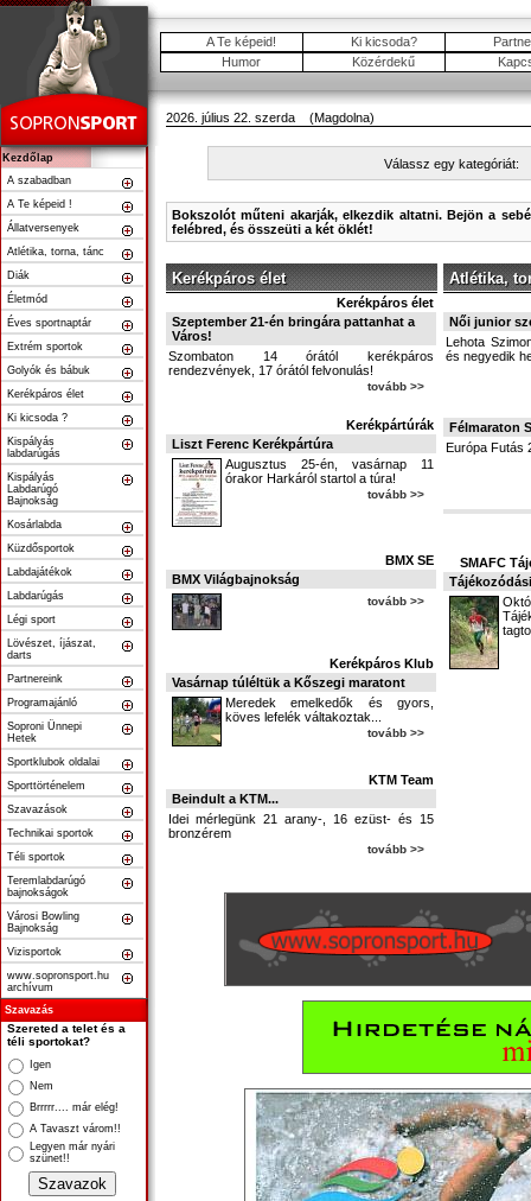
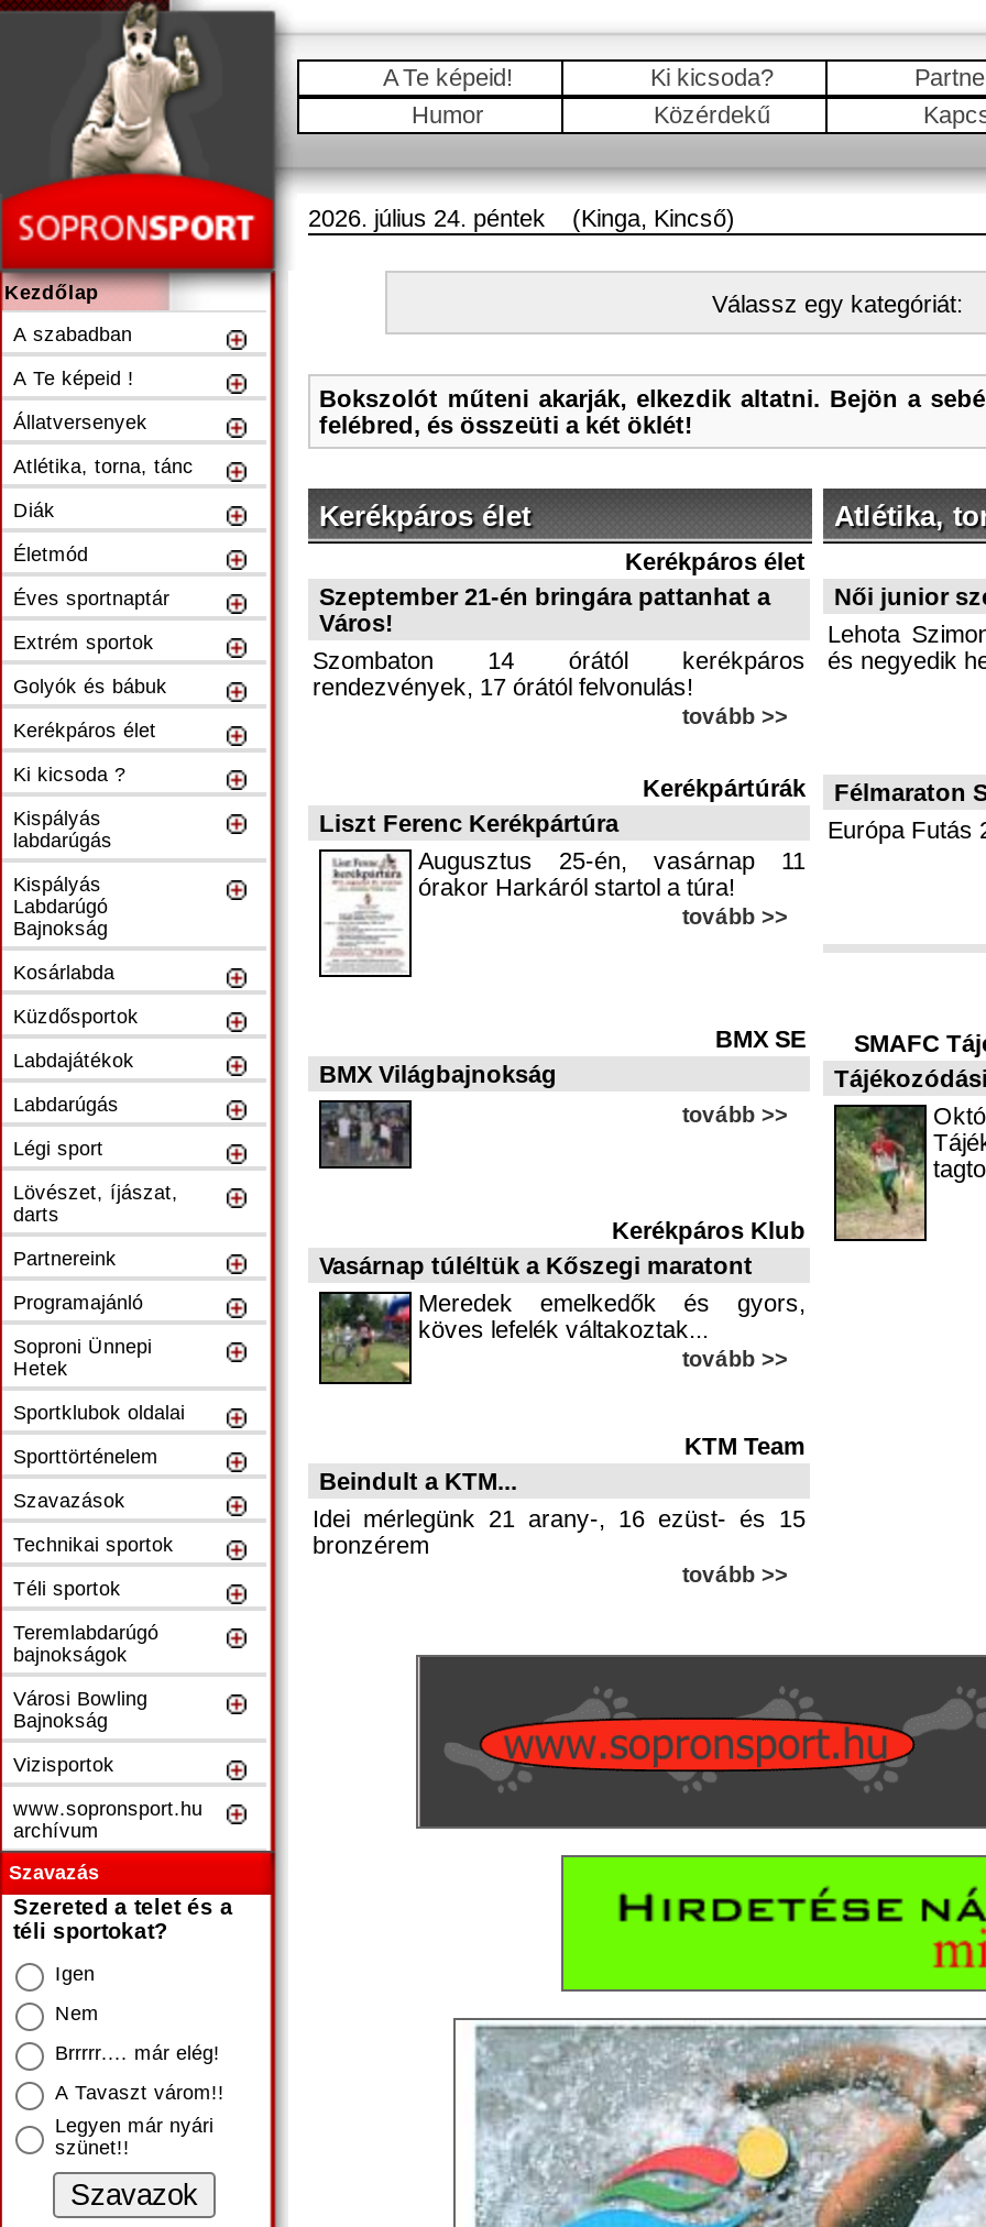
- 2026. július 22. szerda (Magdolna)
+ 2026. július 24. péntek (Kinga, Kincső)
